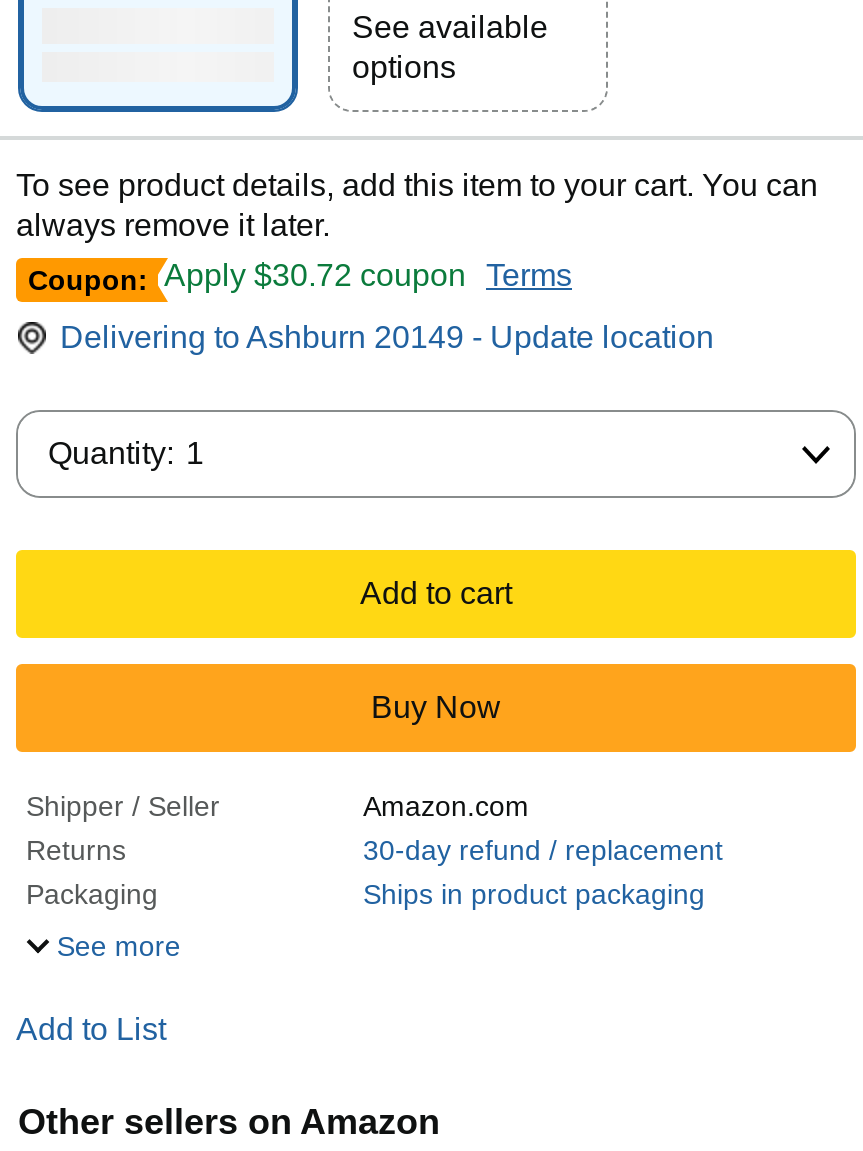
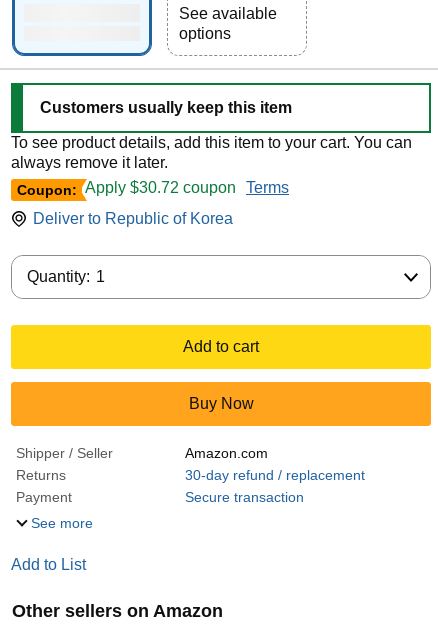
+ Customers usually keep this item

- Delivering to Ashburn 20149 - Update location
+ Deliver to Republic of Korea

- Packaging
- Ships in product packaging
+ Payment
+ Secure transaction
